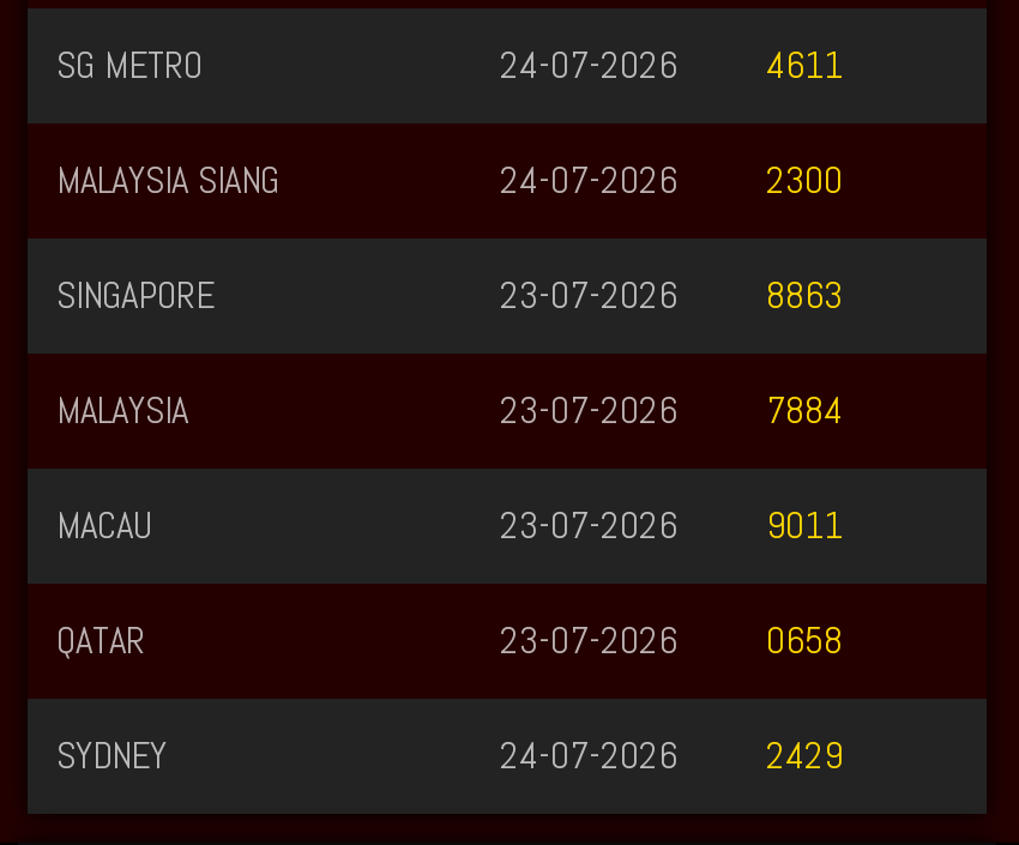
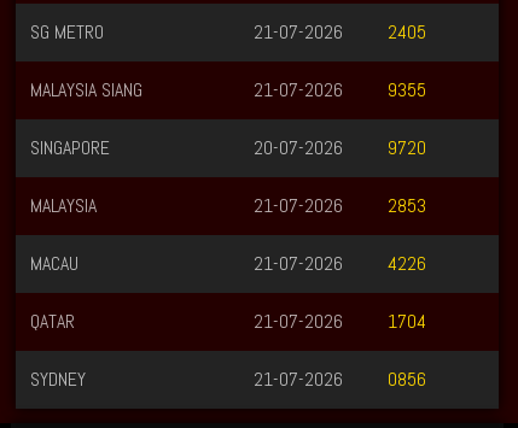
- 24-07-2026
+ 21-07-2026

- 4611
+ 2405

- 24-07-2026
+ 21-07-2026

- 2300
+ 9355

- 23-07-2026
+ 20-07-2026

- 8863
+ 9720

- 23-07-2026
+ 21-07-2026

- 7884
+ 2853

- 23-07-2026
+ 21-07-2026

- 9011
+ 4226

- 23-07-2026
+ 21-07-2026

- 0658
+ 1704

- 24-07-2026
+ 21-07-2026

- 2429
+ 0856
